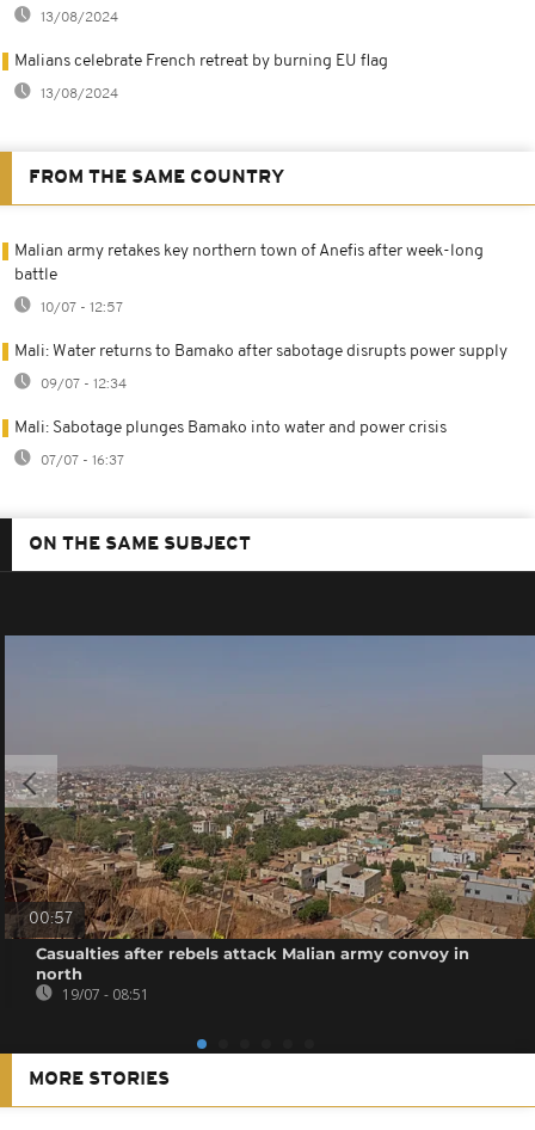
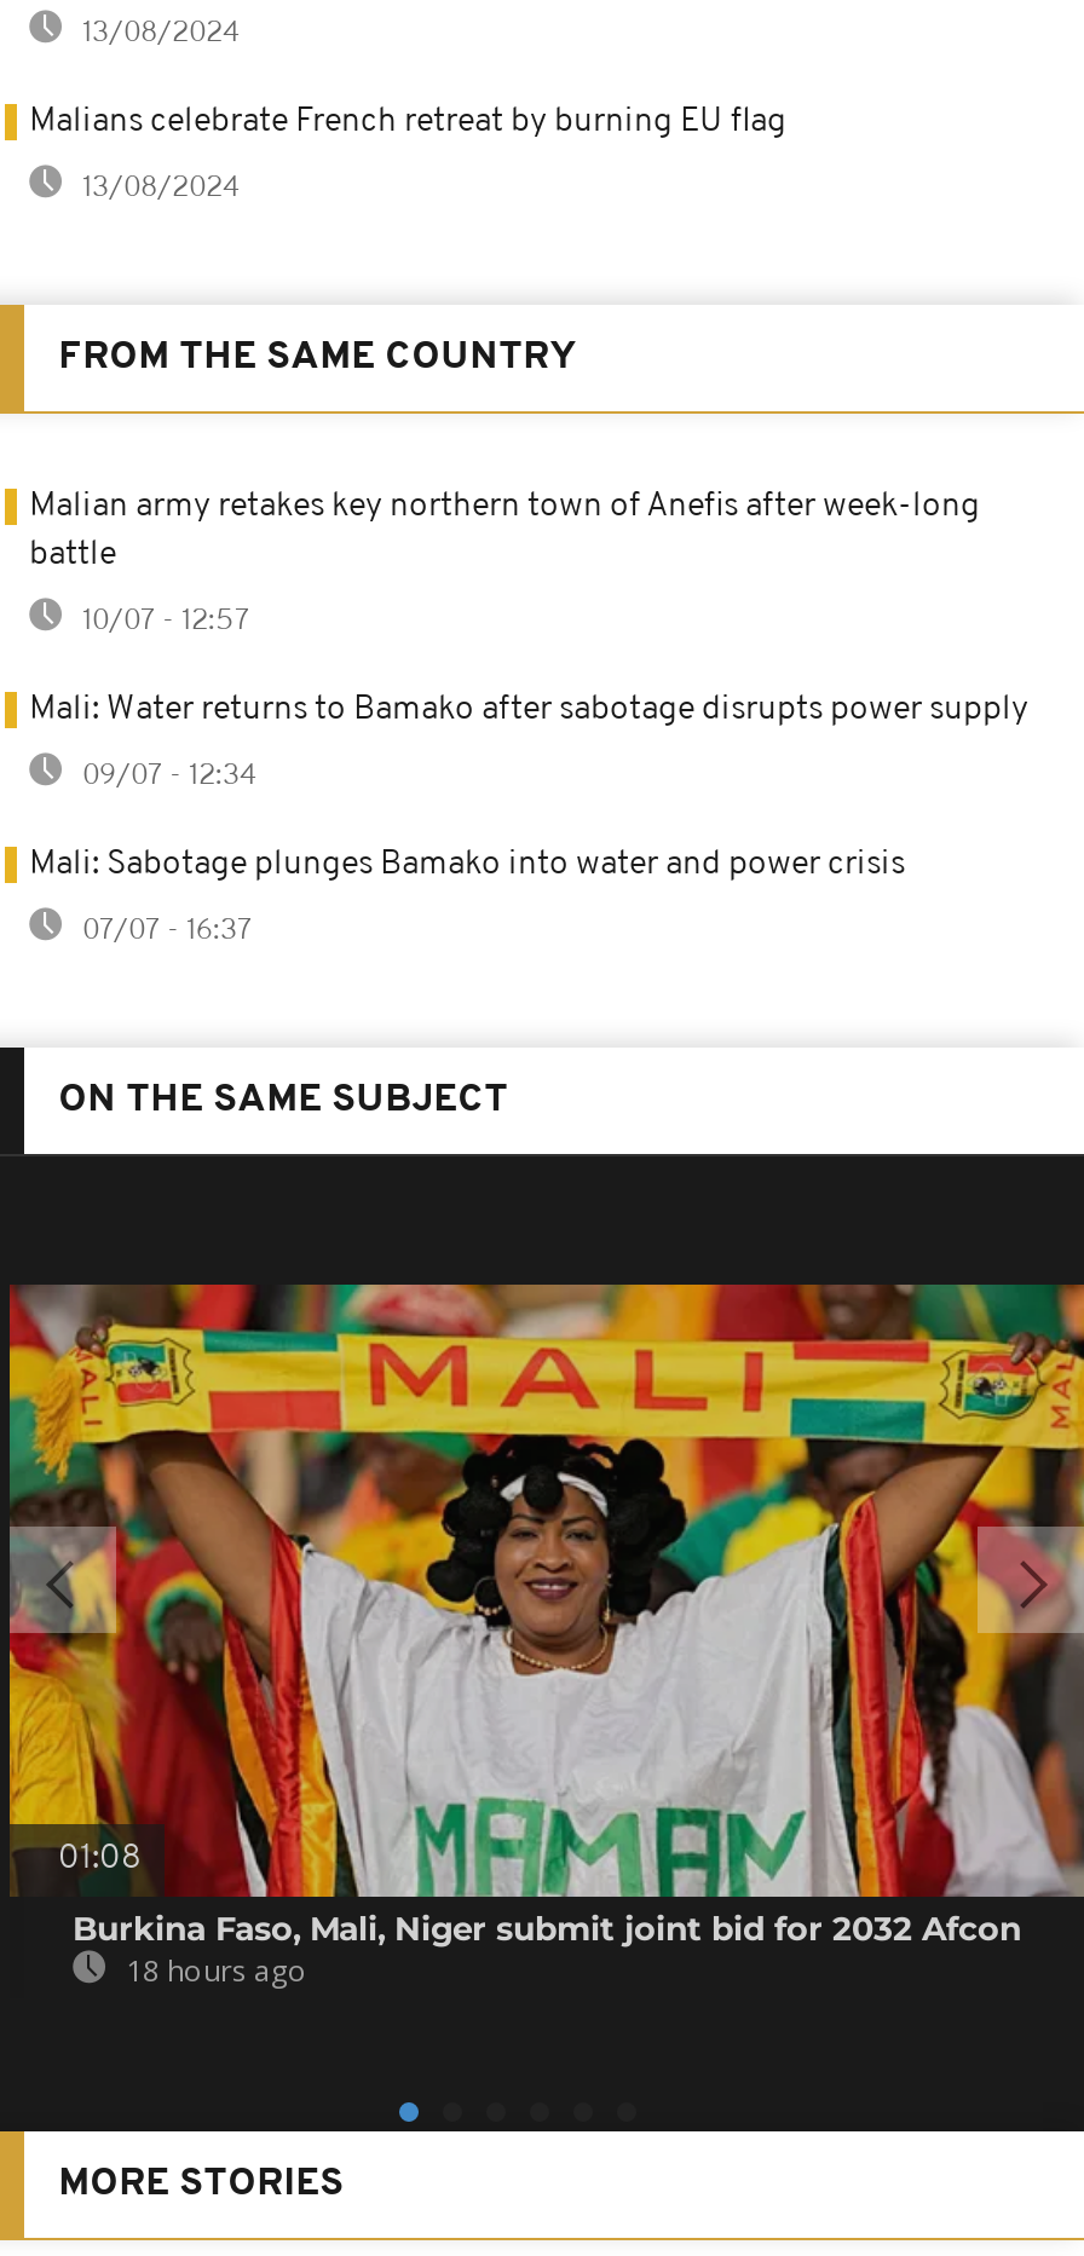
- [image]
- 00:57
+ [image]
+ 01:08

- Casualties after rebels attack Malian army convoy in
- north
- 19/07 - 08:51
+ Burkina Faso, Mali, Niger submit joint bid for 2032 Afcon
+ 18 hours ago
